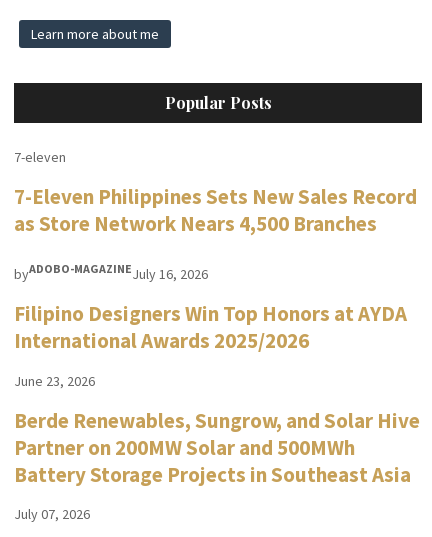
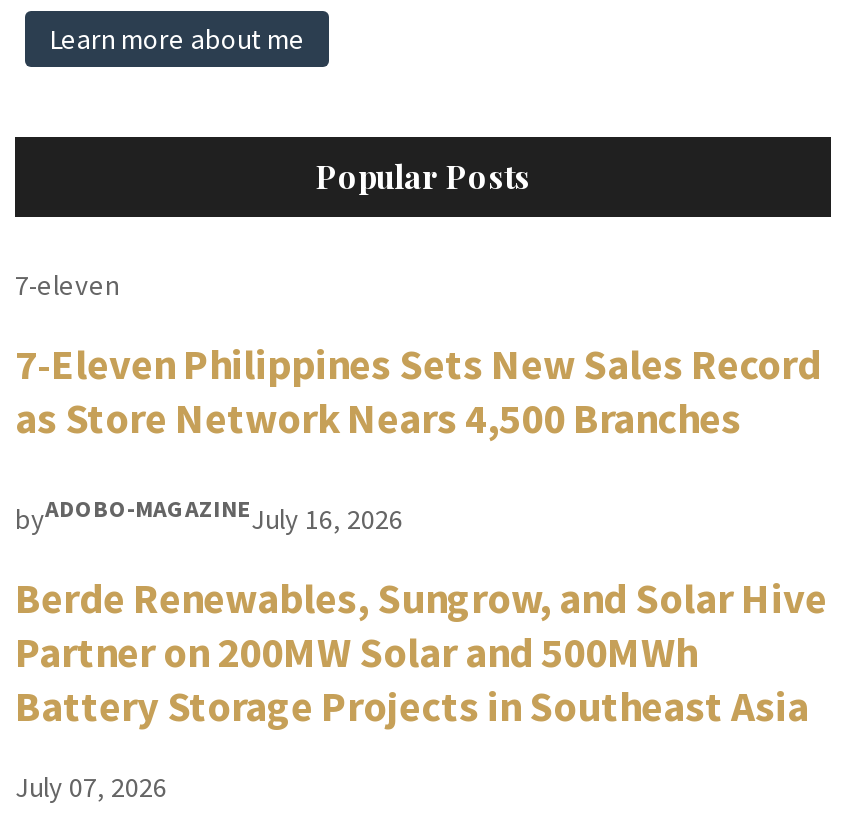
- Filipino Designers Win Top Honors at AYDA
- International Awards 2025/2026
- June 23, 2026
